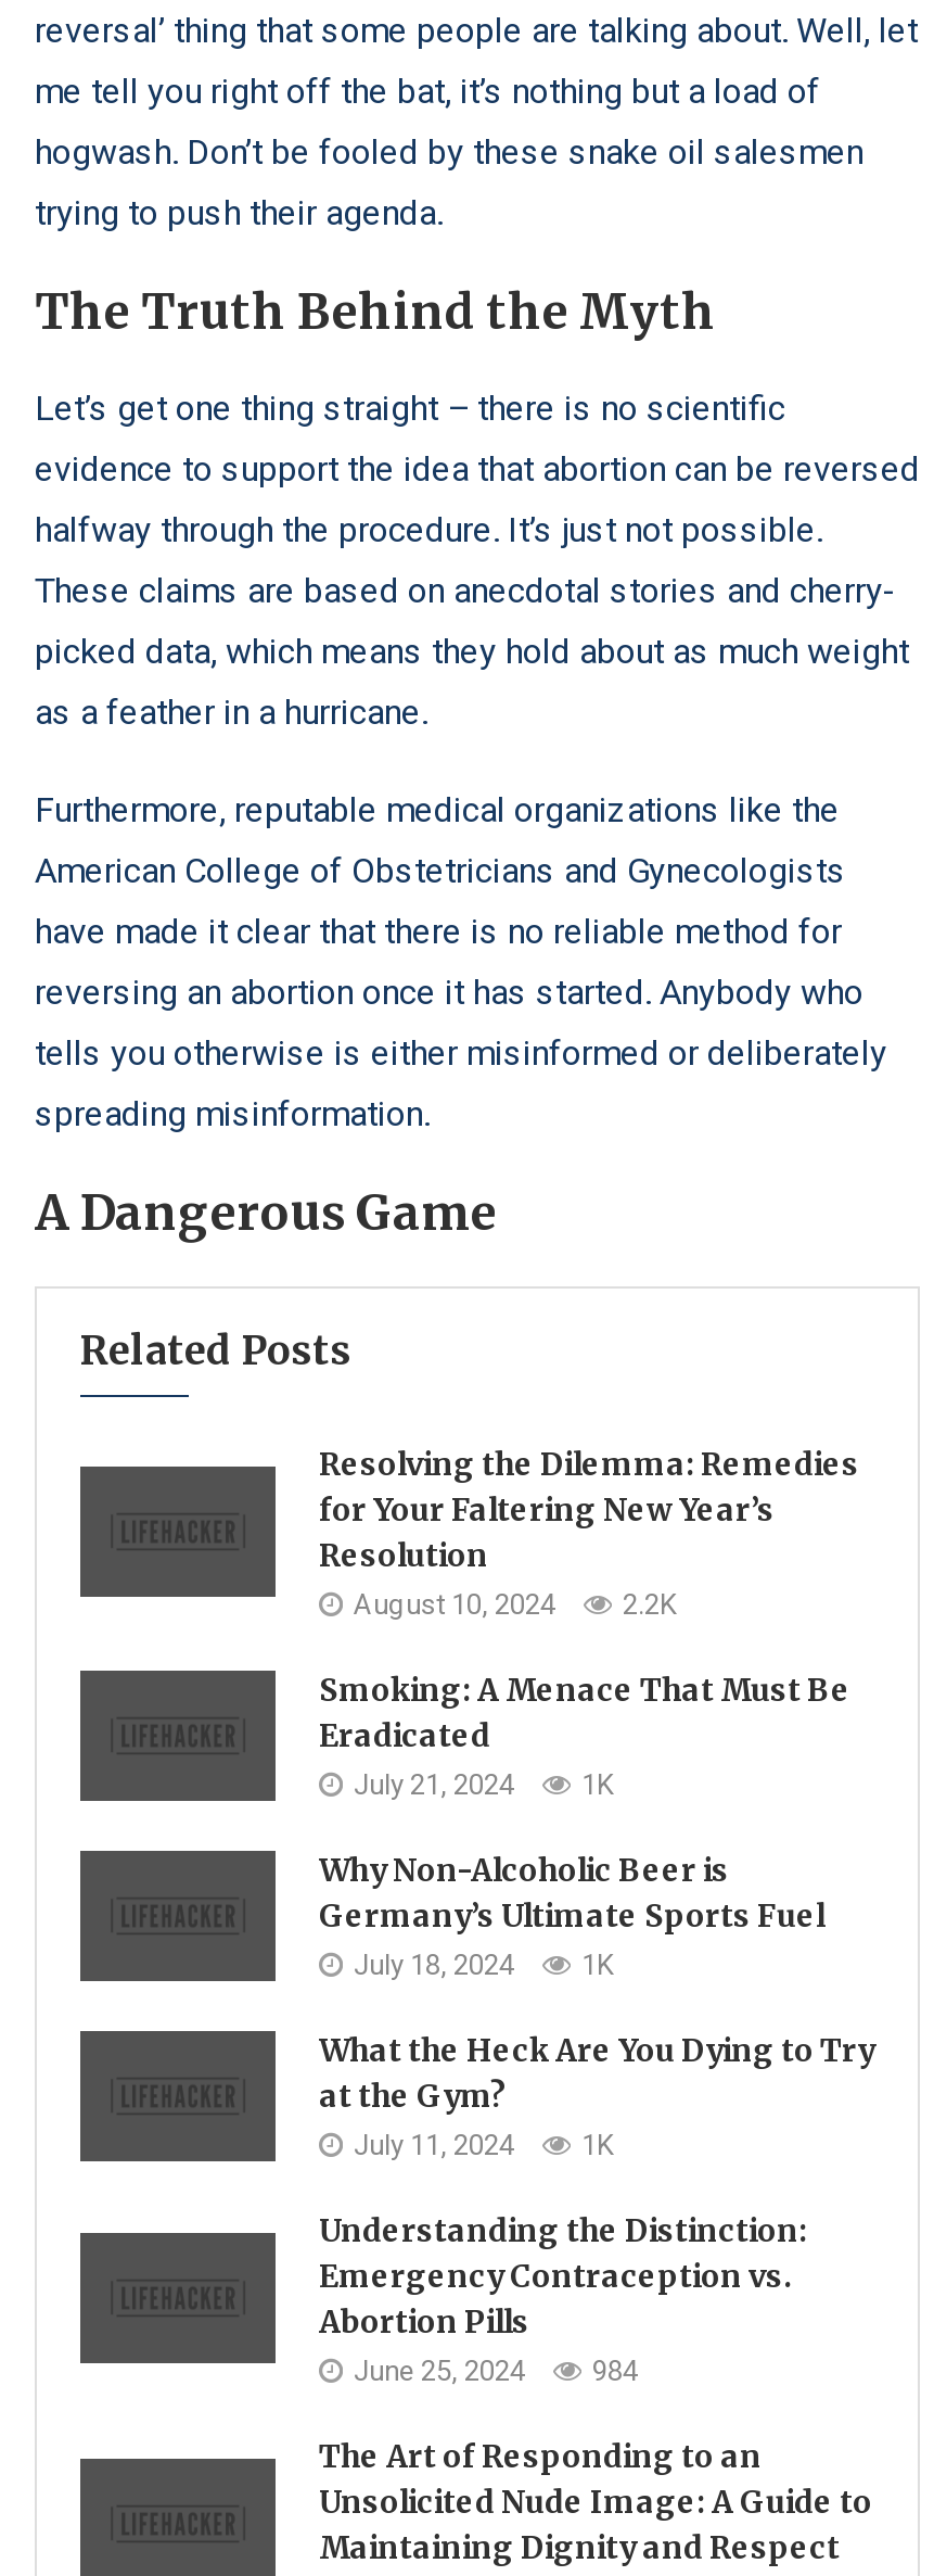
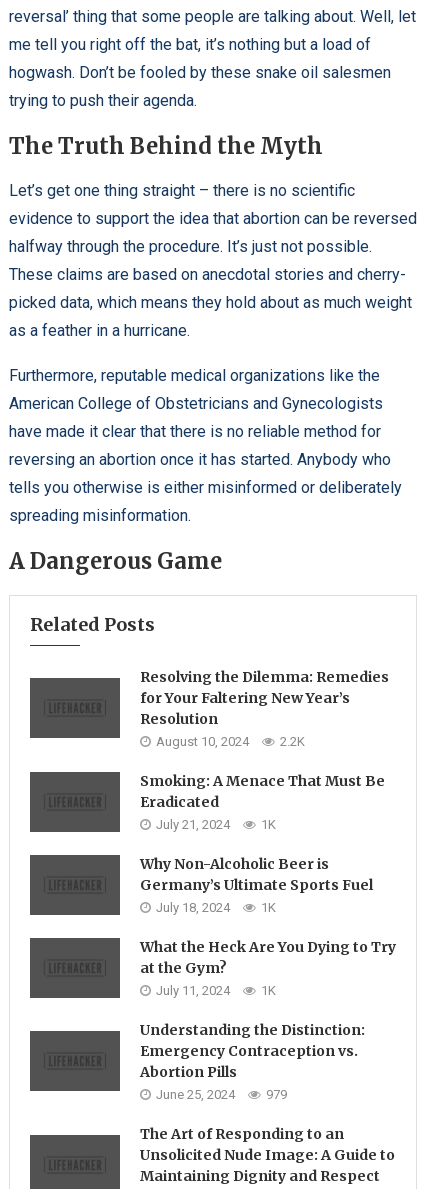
- 984
+ 979
